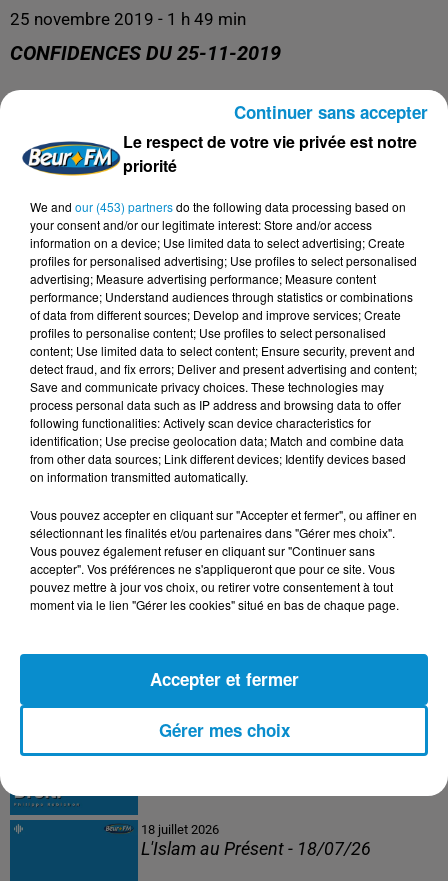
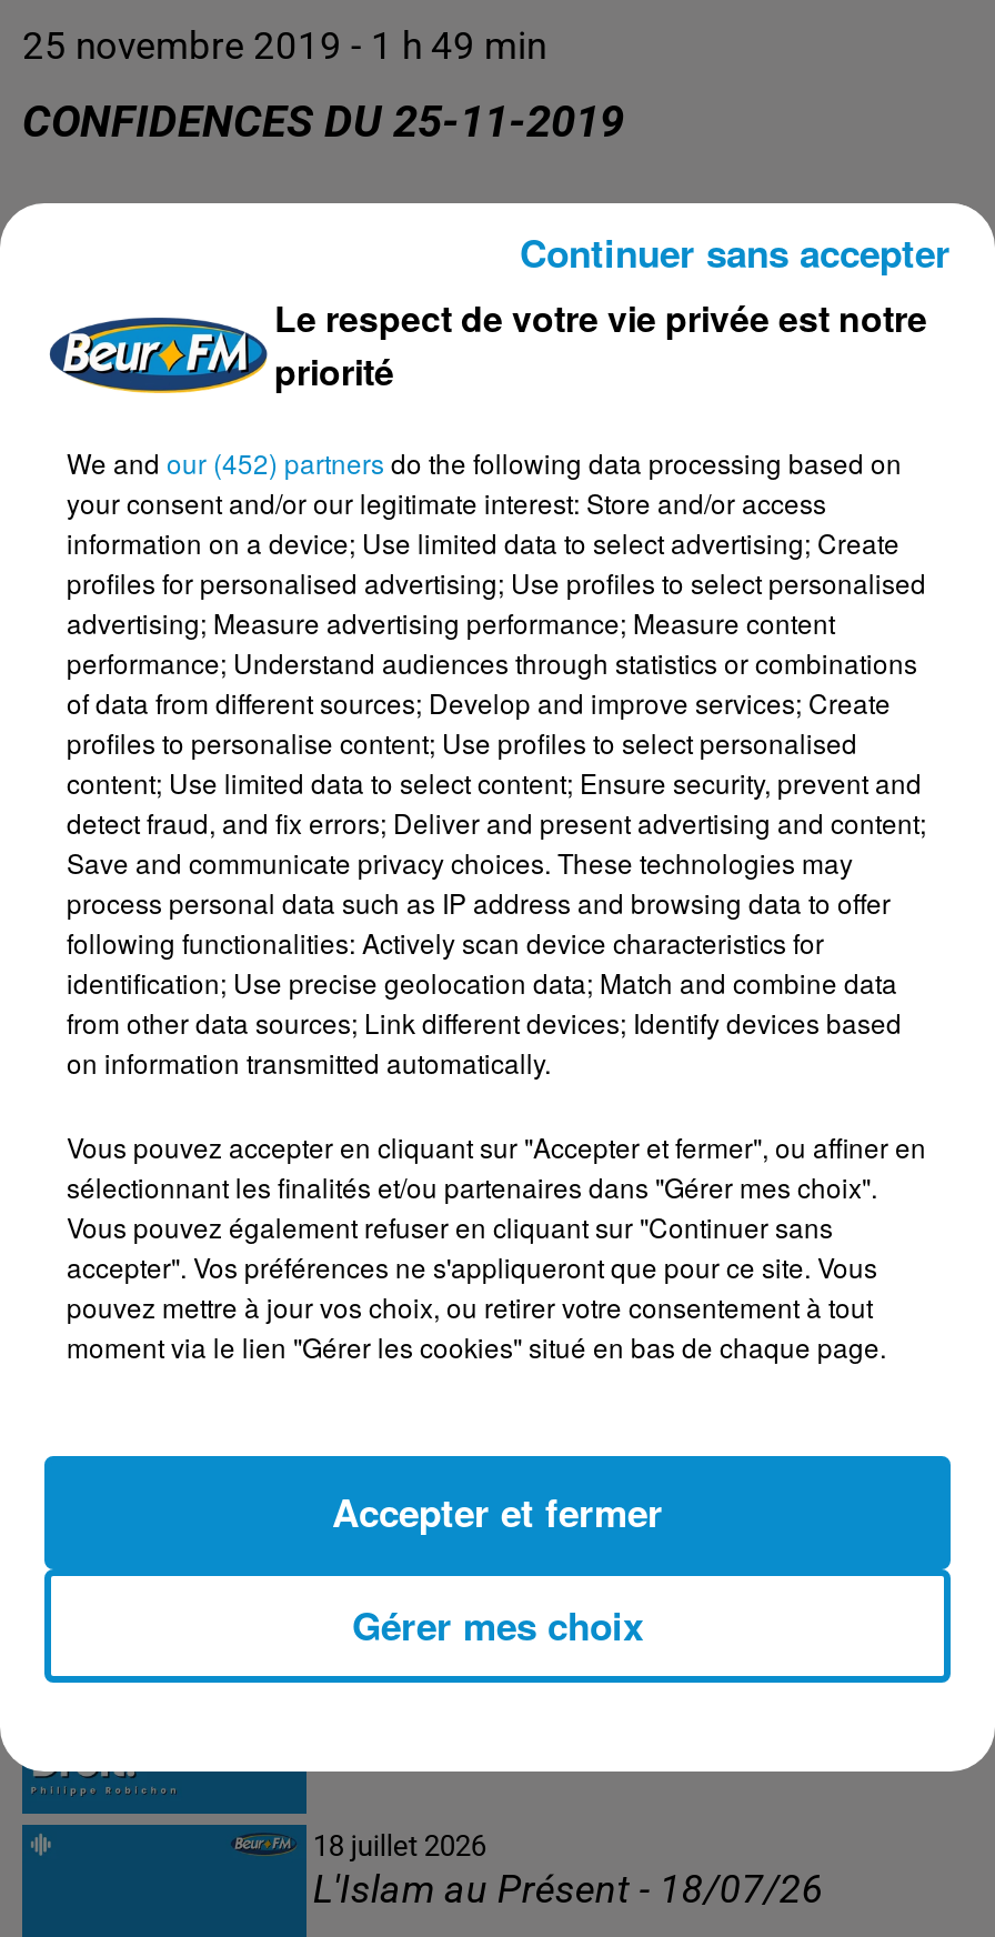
- We and our (453) partners do the following data processing based on
+ We and our (452) partners do the following data processing based on
